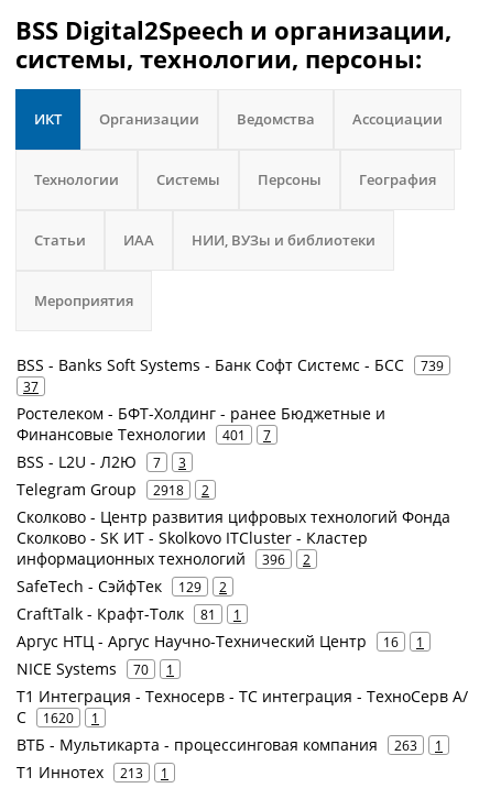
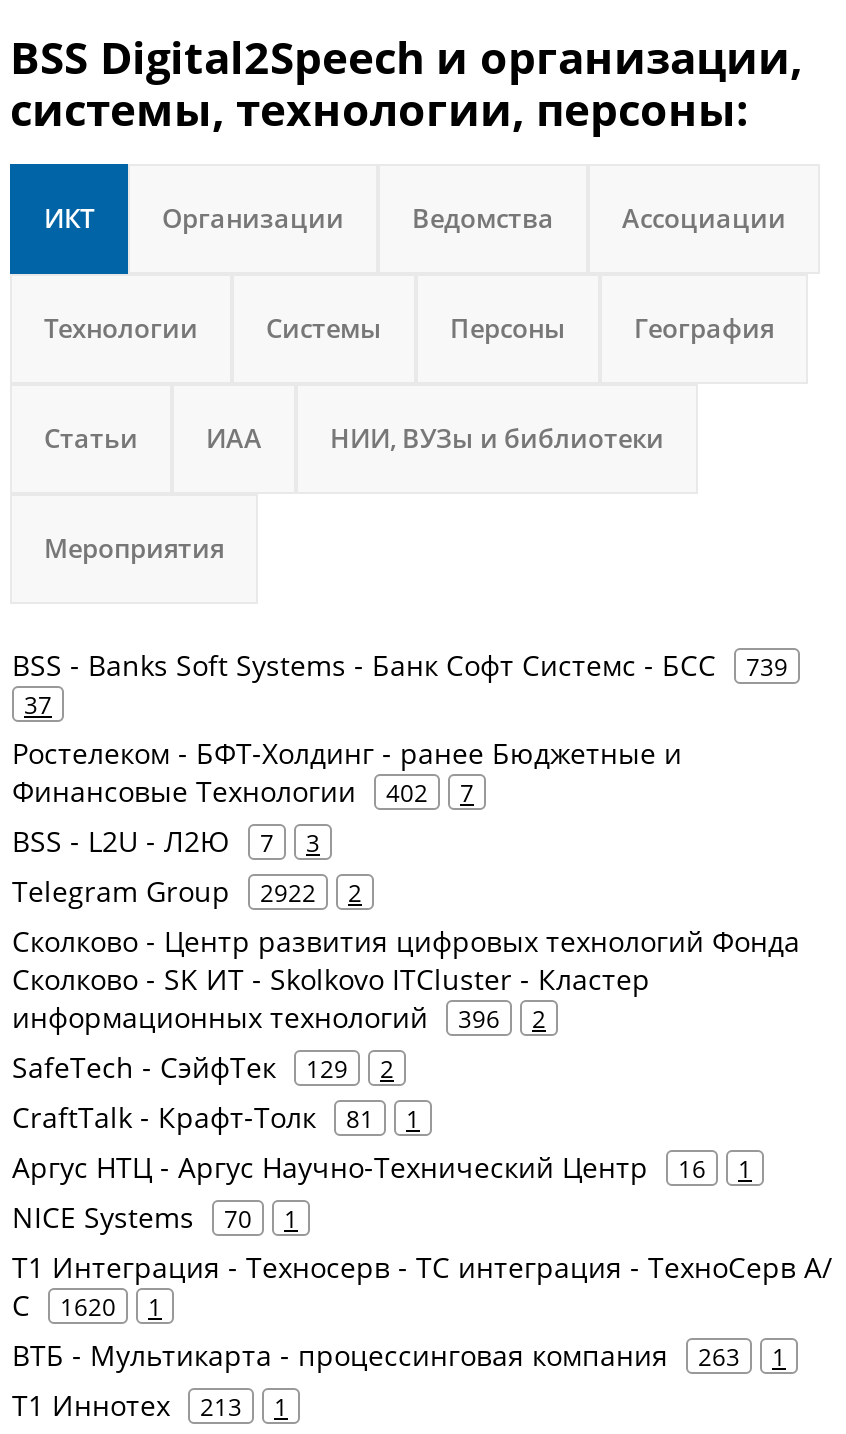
- Финансовые Технологии 401 7
+ Финансовые Технологии 402 7

- Telegram Group 2918 2
+ Telegram Group 2922 2
